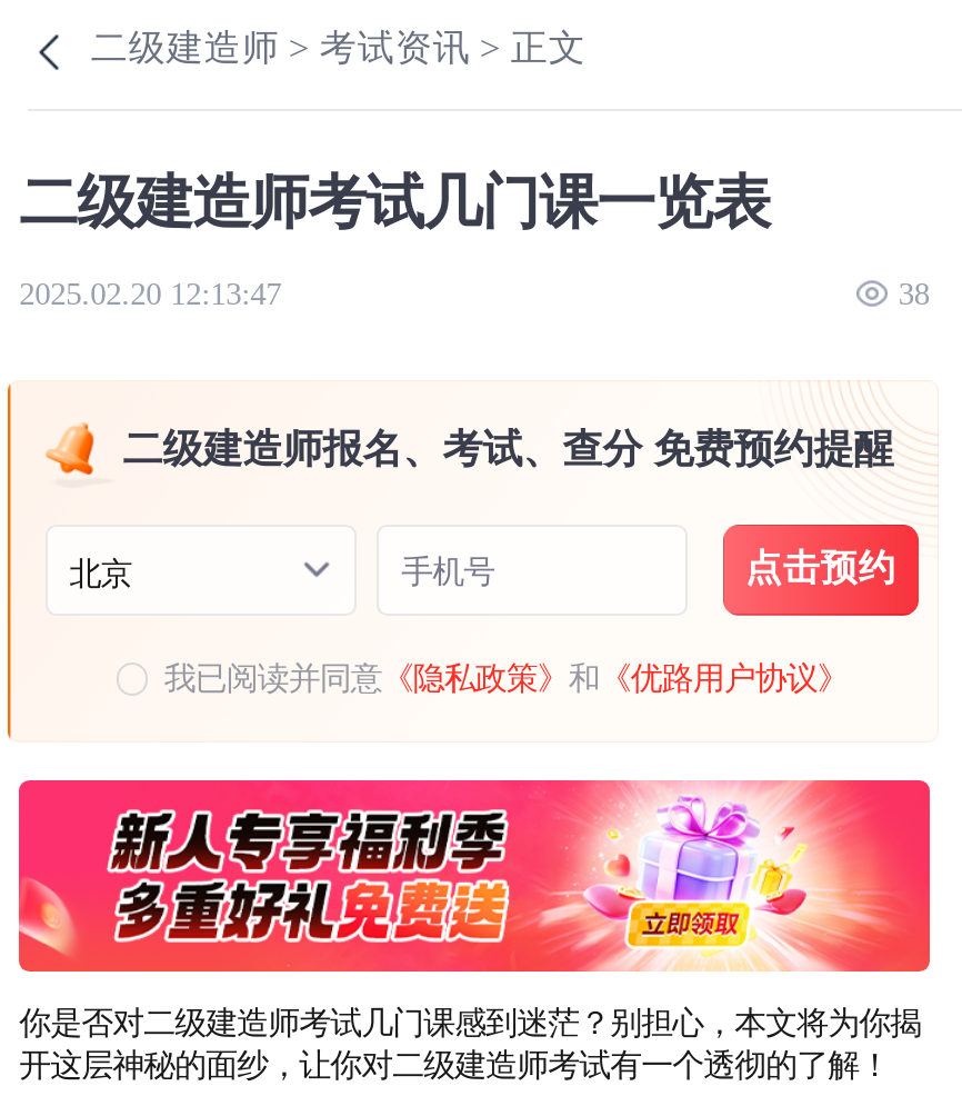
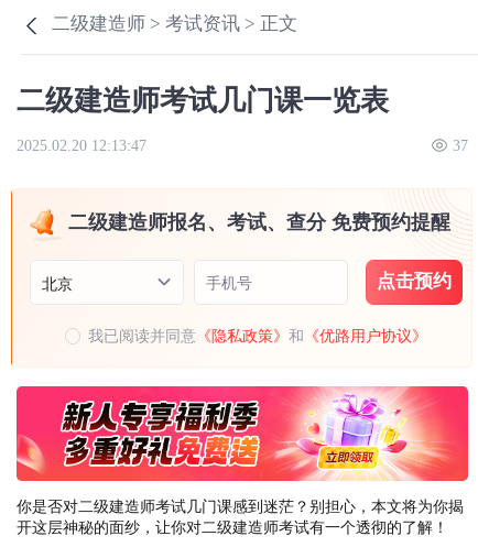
- 38
+ 37
